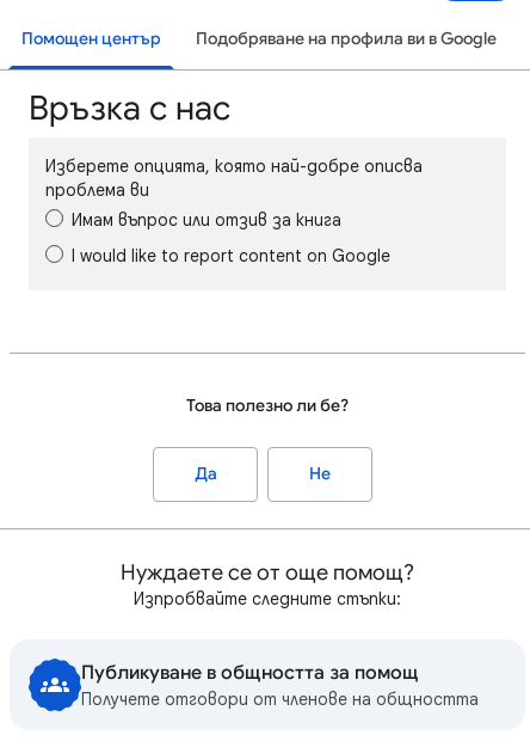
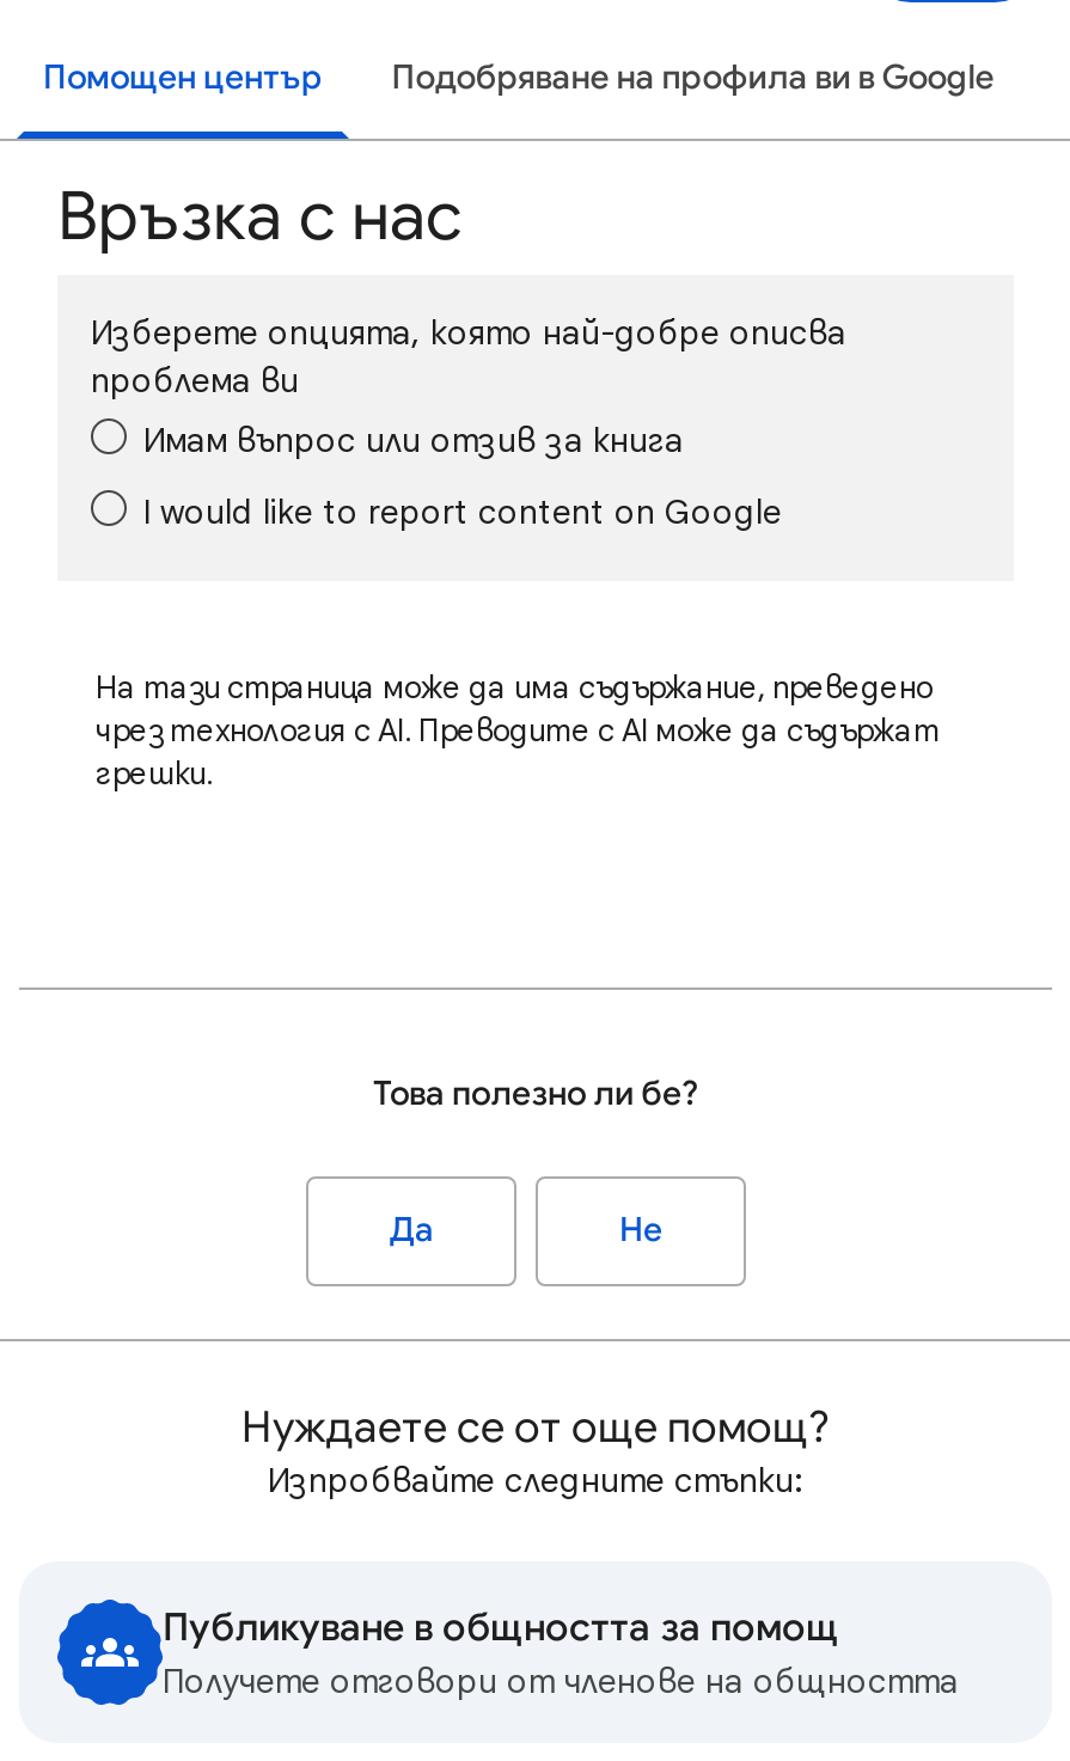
+ На тази страница може да има съдържание, преведено
+ чрез технология с AI. Преводите с AI може да съдържат
+ грешки.
